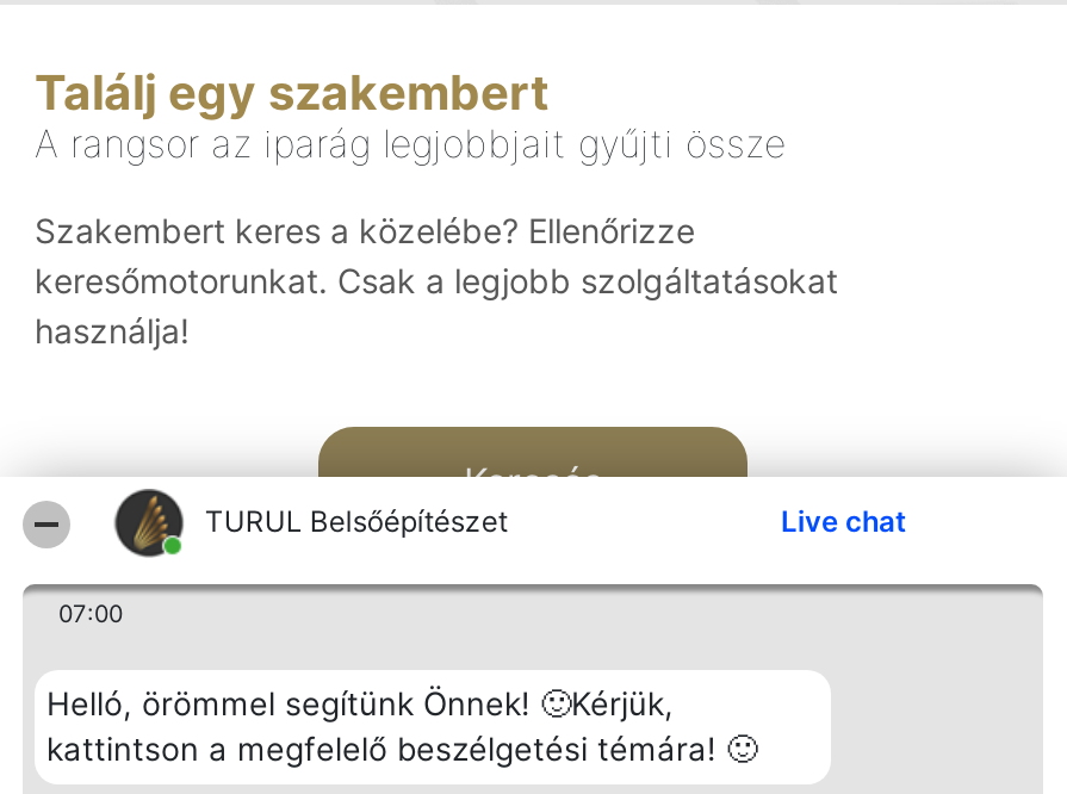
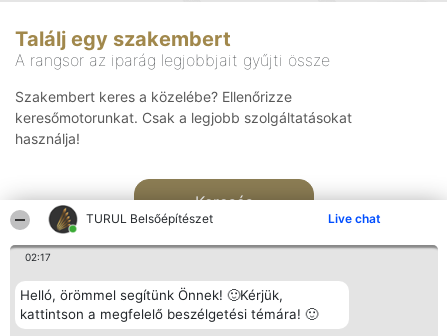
- 07:00
+ 02:17
